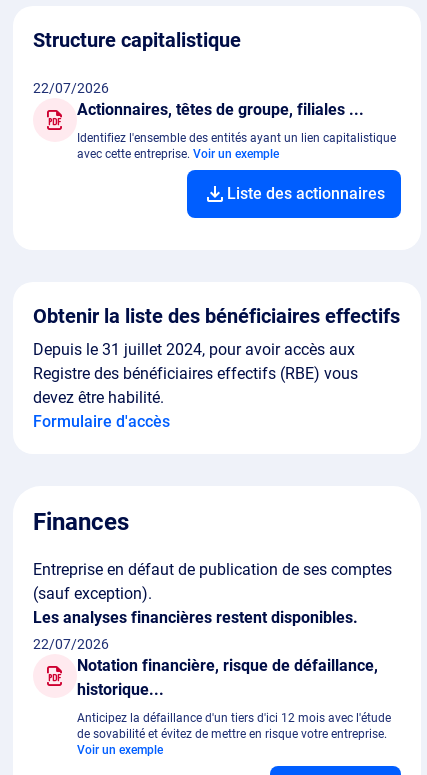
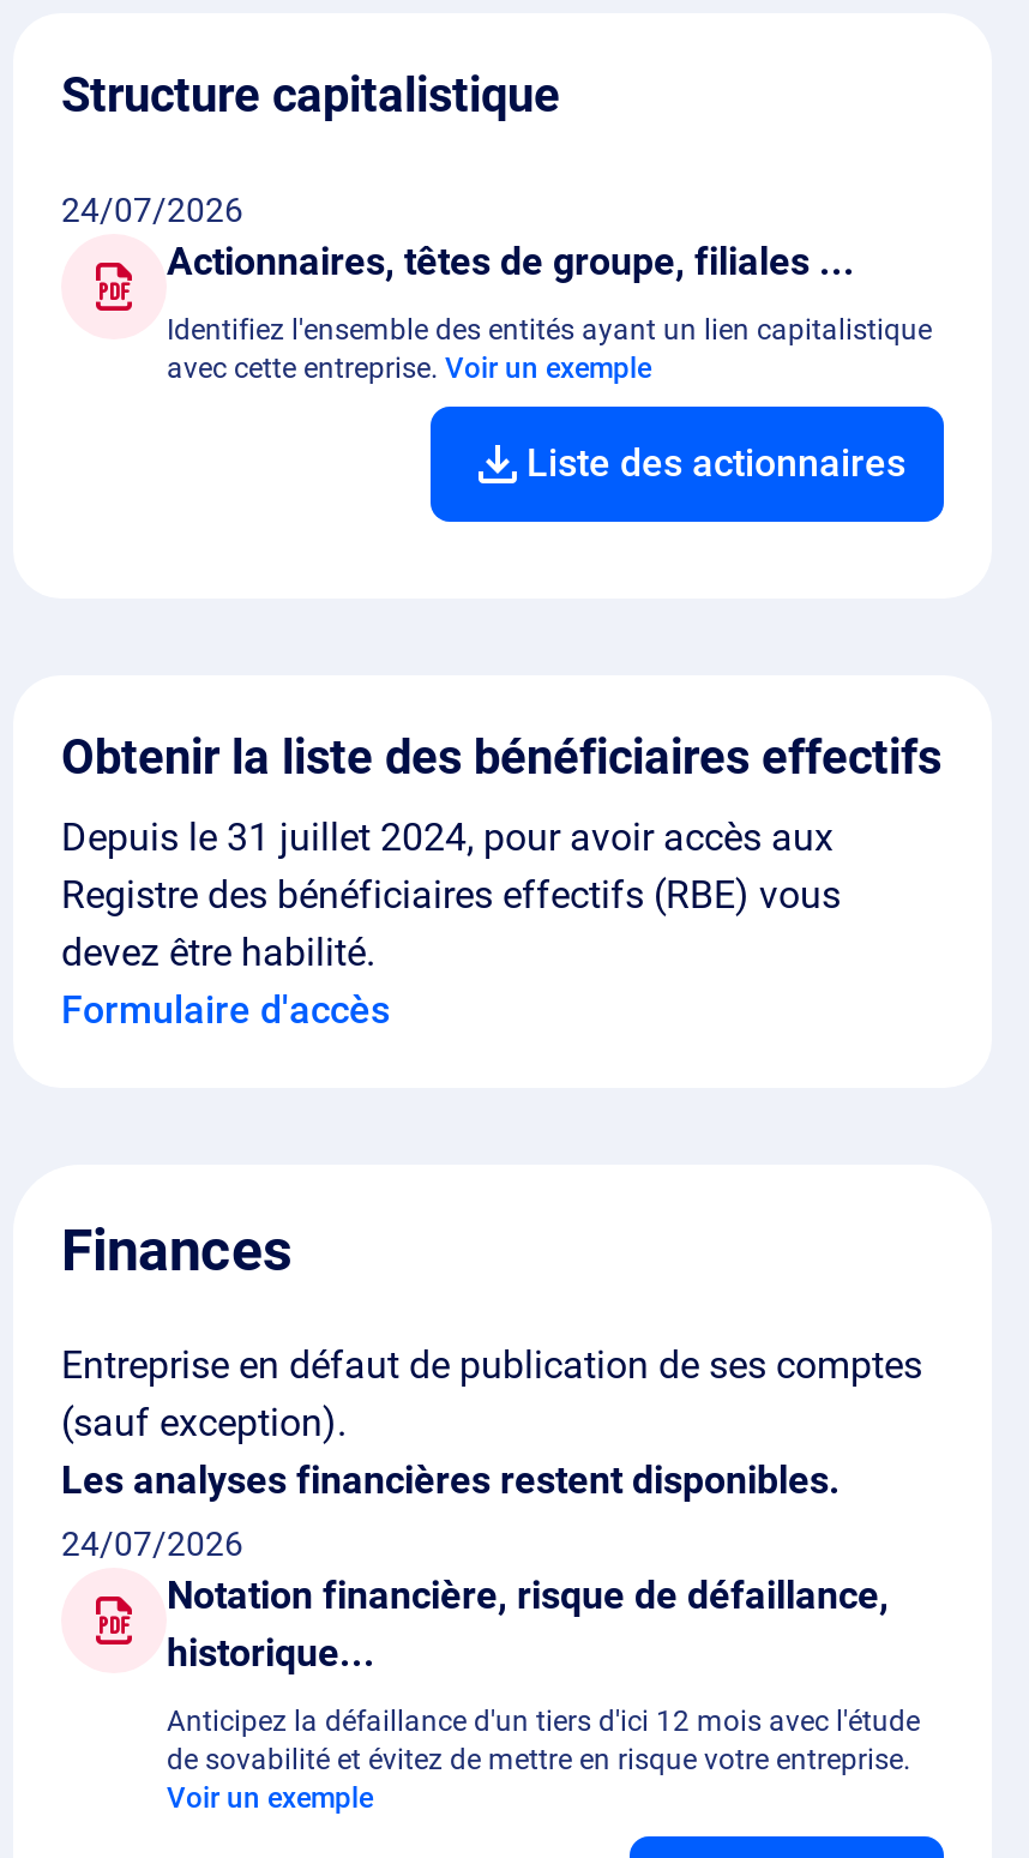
- 22/07/2026
+ 24/07/2026

- 22/07/2026
+ 24/07/2026
